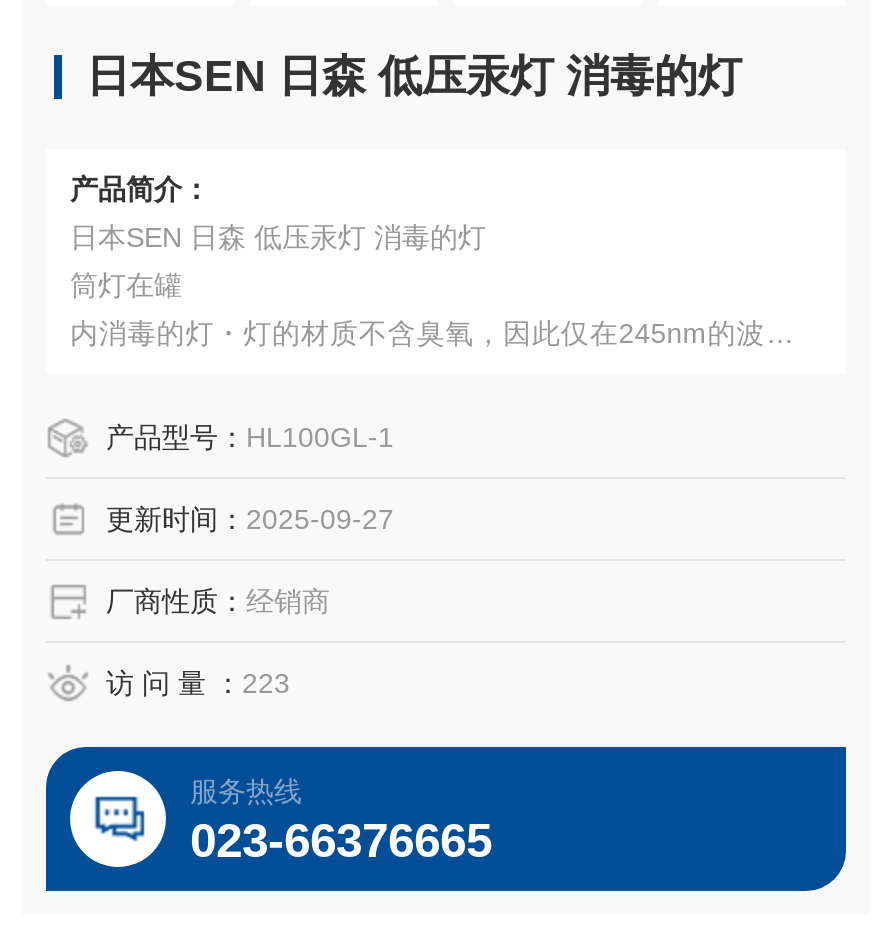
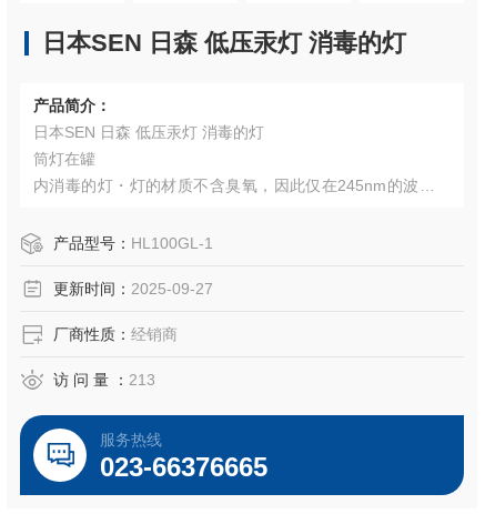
- 访 问 量 ：223
+ 访 问 量 ：213
